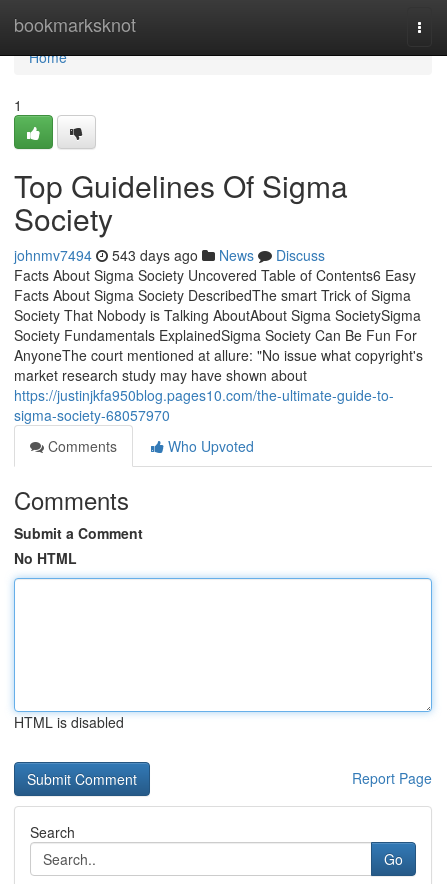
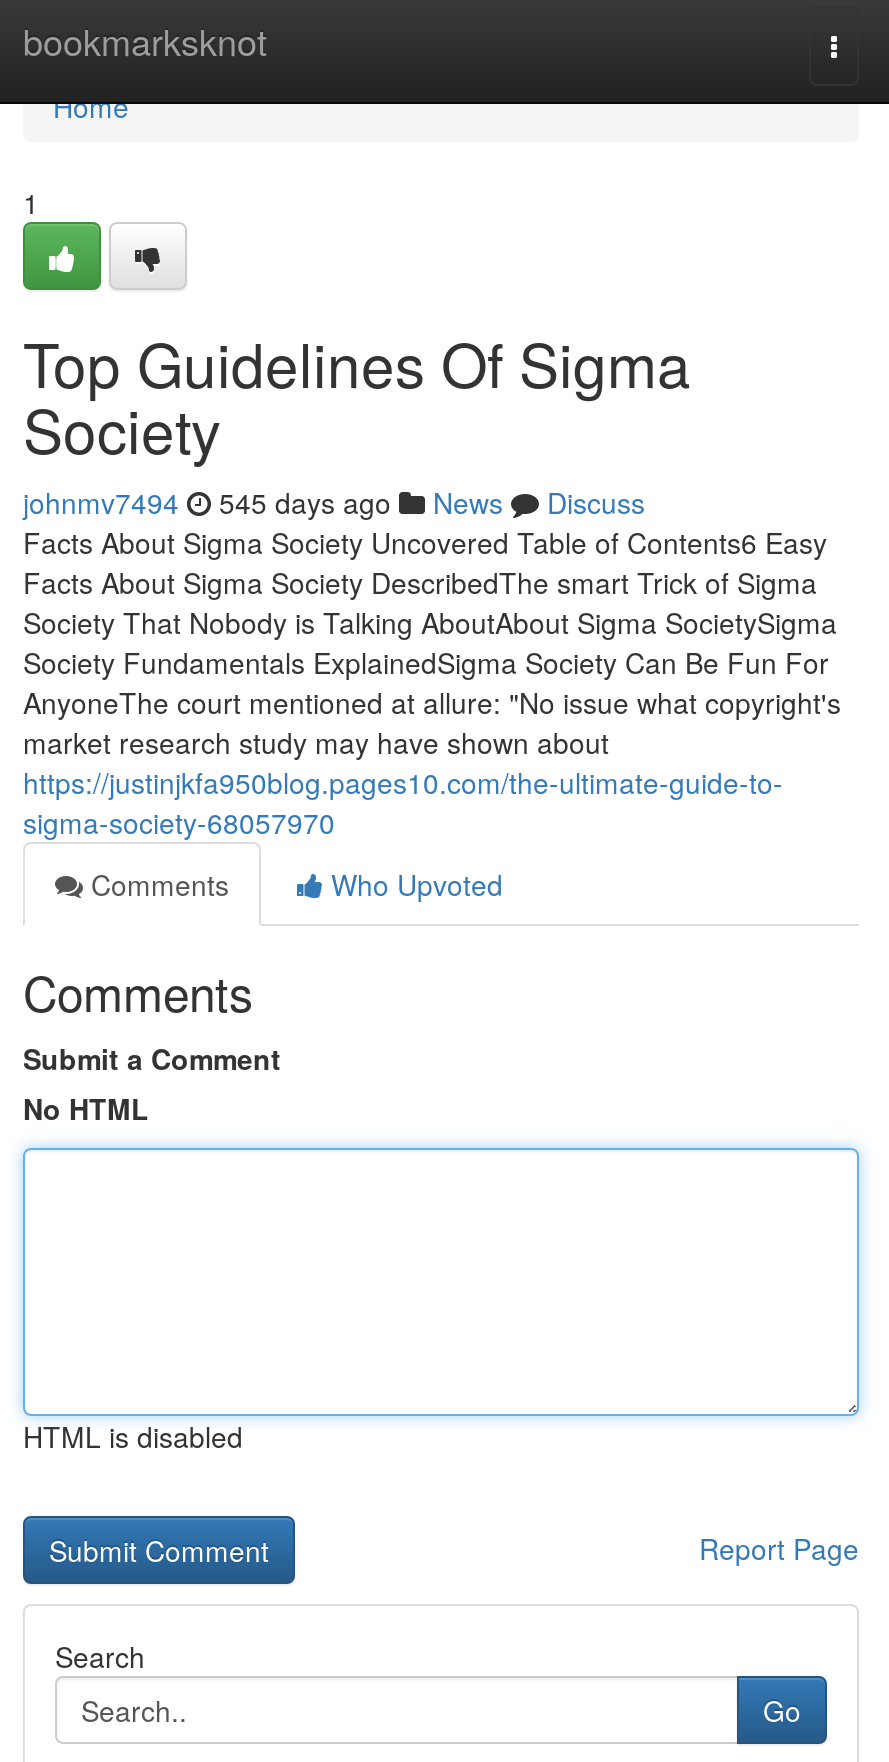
- johnmv7494 543 days ago News Discuss
+ johnmv7494 545 days ago News Discuss
